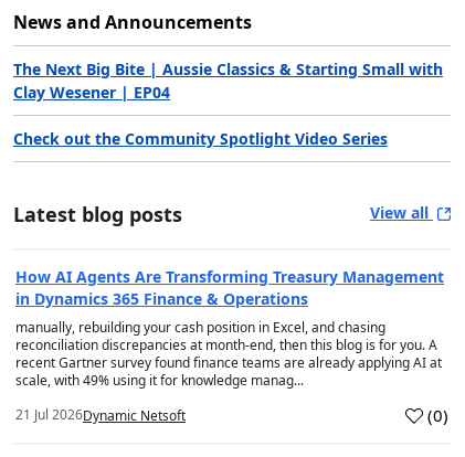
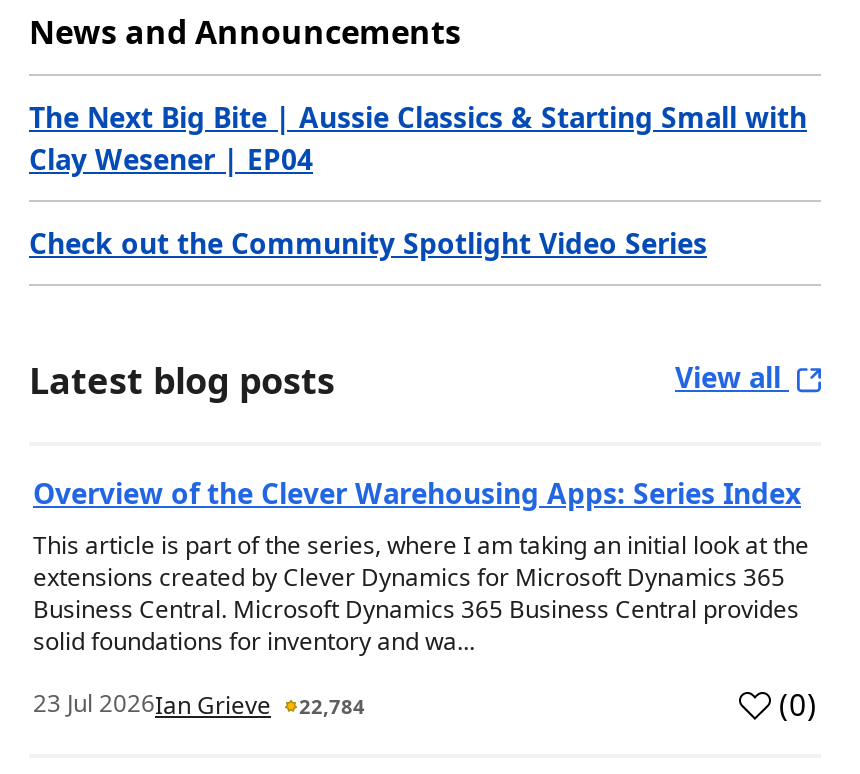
- How AI Agents Are Transforming Treasury Management
- in Dynamics 365 Finance & Operations
- manually, rebuilding your cash position in Excel, and chasing
- reconciliation discrepancies at month-end, then this blog is for you. A
- recent Gartner survey found finance teams are already applying AI at
- scale, with 49% using it for knowledge manag...
+ Overview of the Clever Warehousing Apps: Series Index
+ This article is part of the series, where I am taking an initial look at the
+ extensions created by Clever Dynamics for Microsoft Dynamics 365
+ Business Central. Microsoft Dynamics 365 Business Central provides
+ solid foundations for inventory and wa...

- 21 Jul 2026Dynamic Netsoft
+ 23 Jul 2026Ian Grieve
+ 22,784
